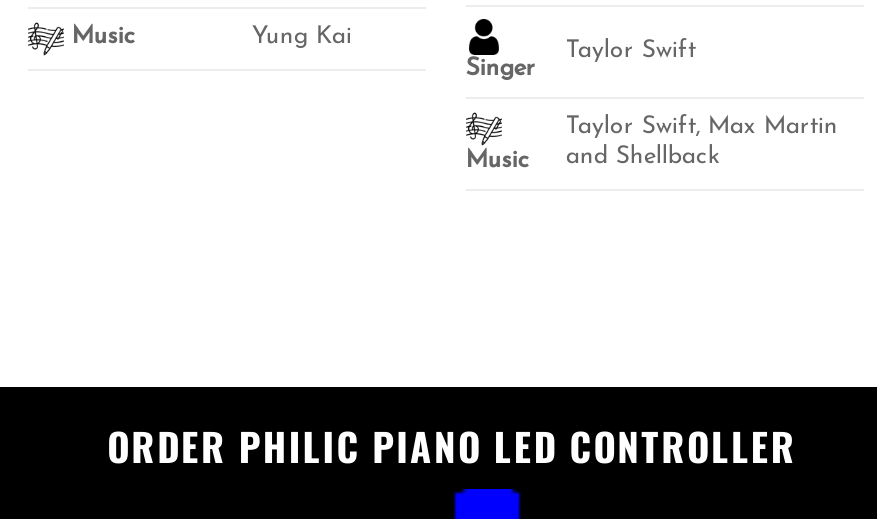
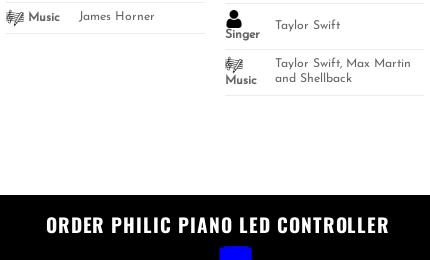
- Yung Kai
+ James Horner
